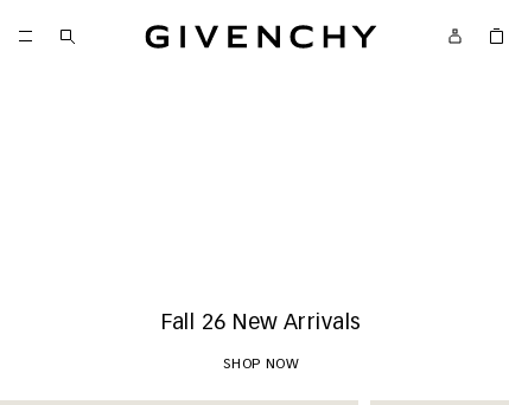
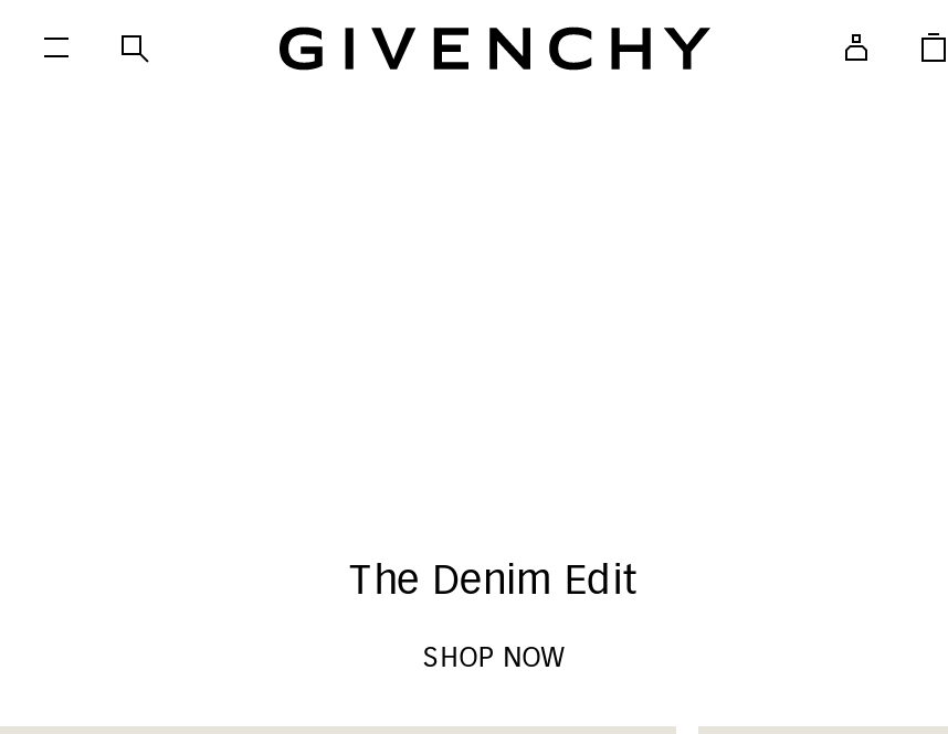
- Fall 26 New Arrivals
+ The Denim Edit
